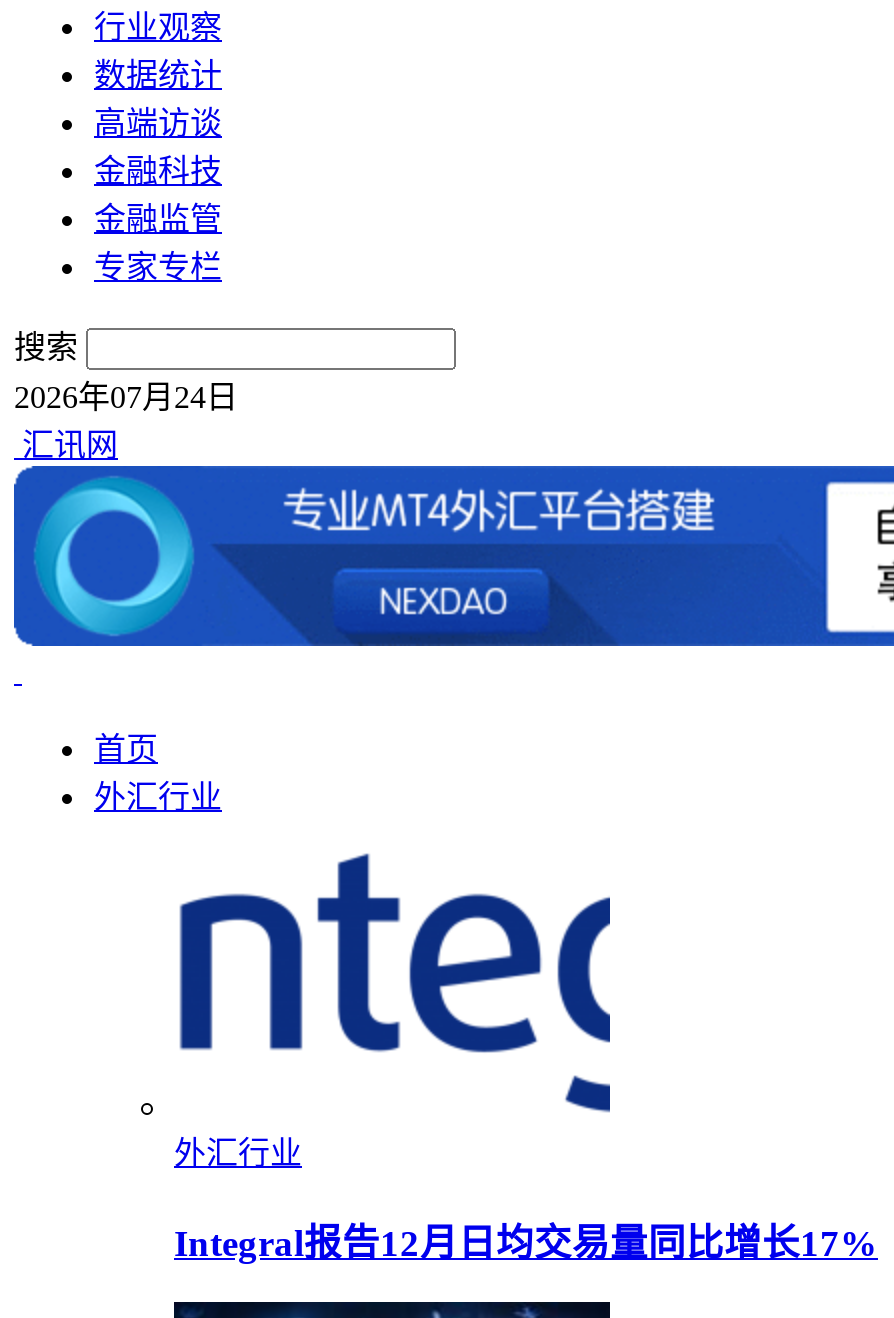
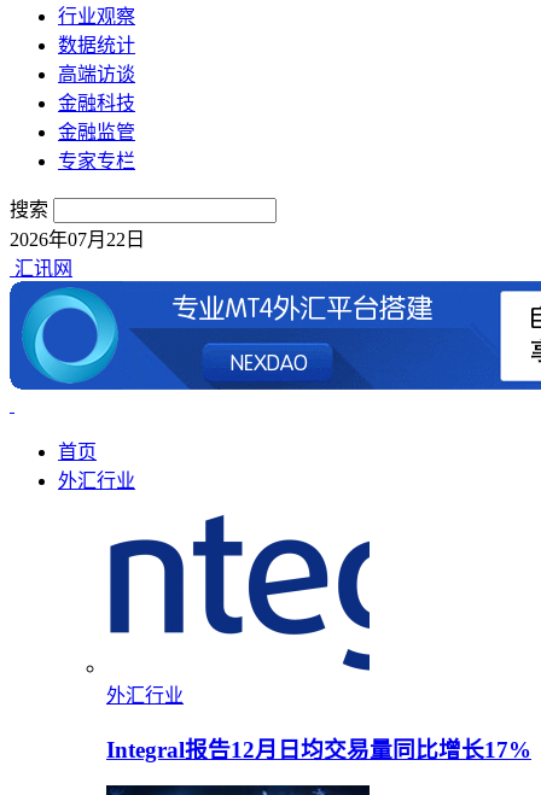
- 2026年07月24日
+ 2026年07月22日
